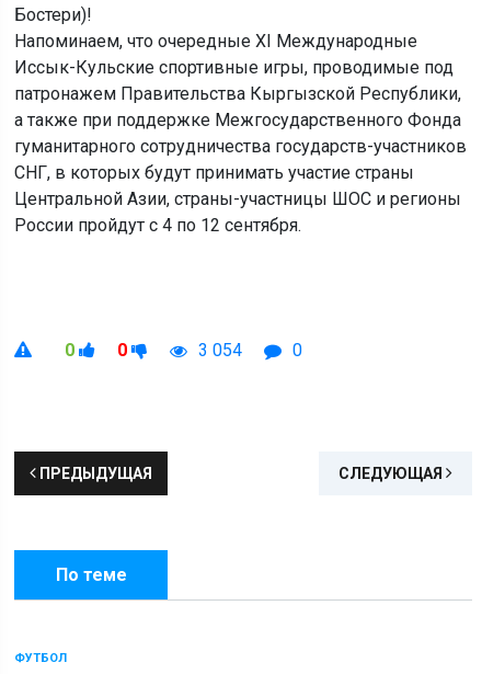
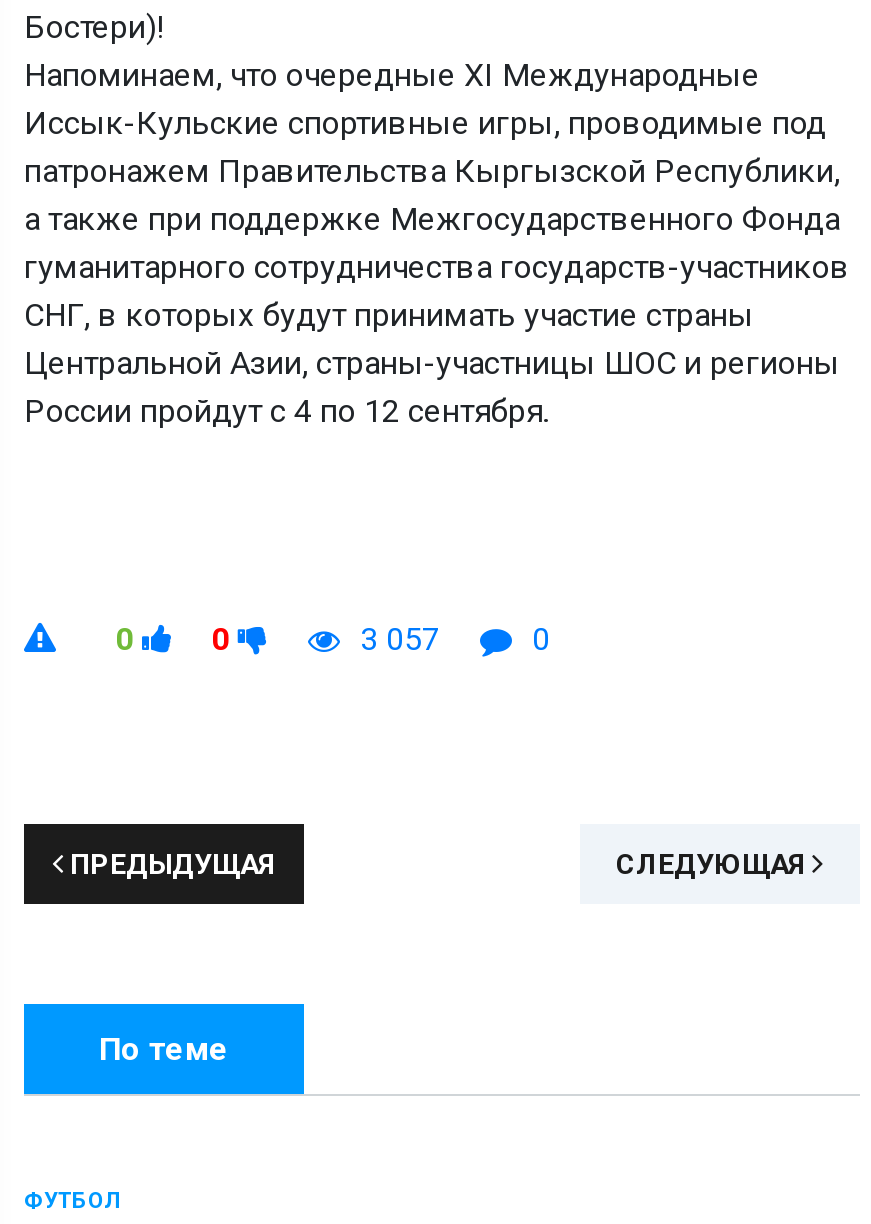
- 3 054
+ 3 057
